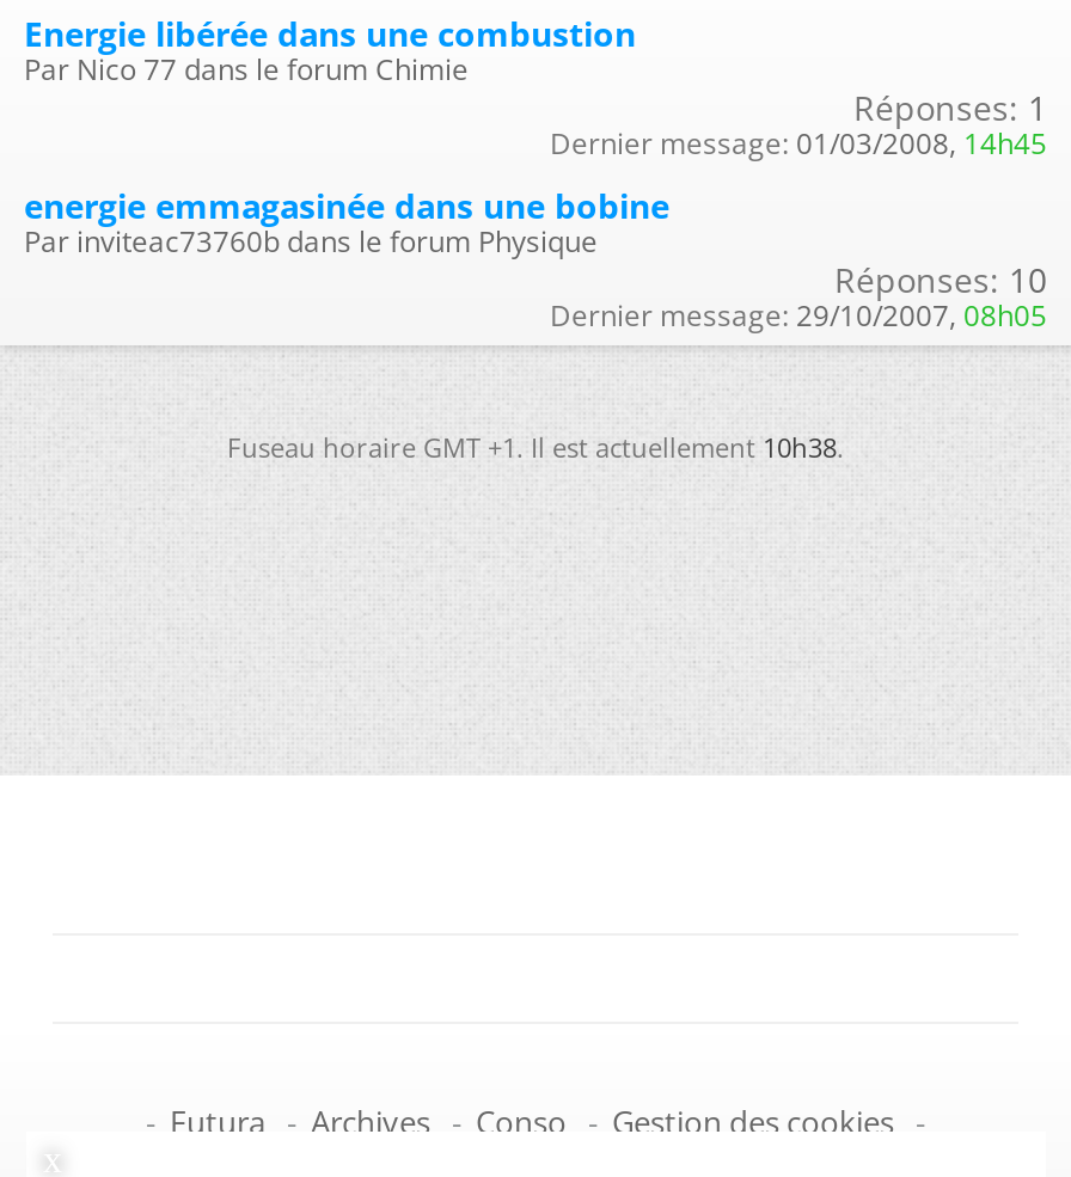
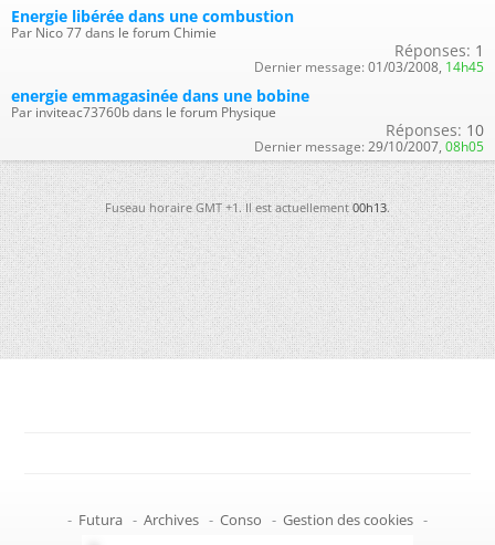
- Fuseau horaire GMT +1. Il est actuellement 10h38.
+ Fuseau horaire GMT +1. Il est actuellement 00h13.
